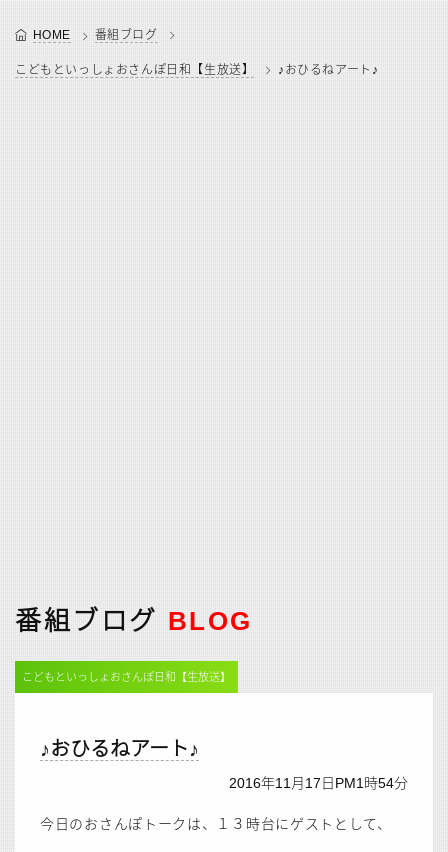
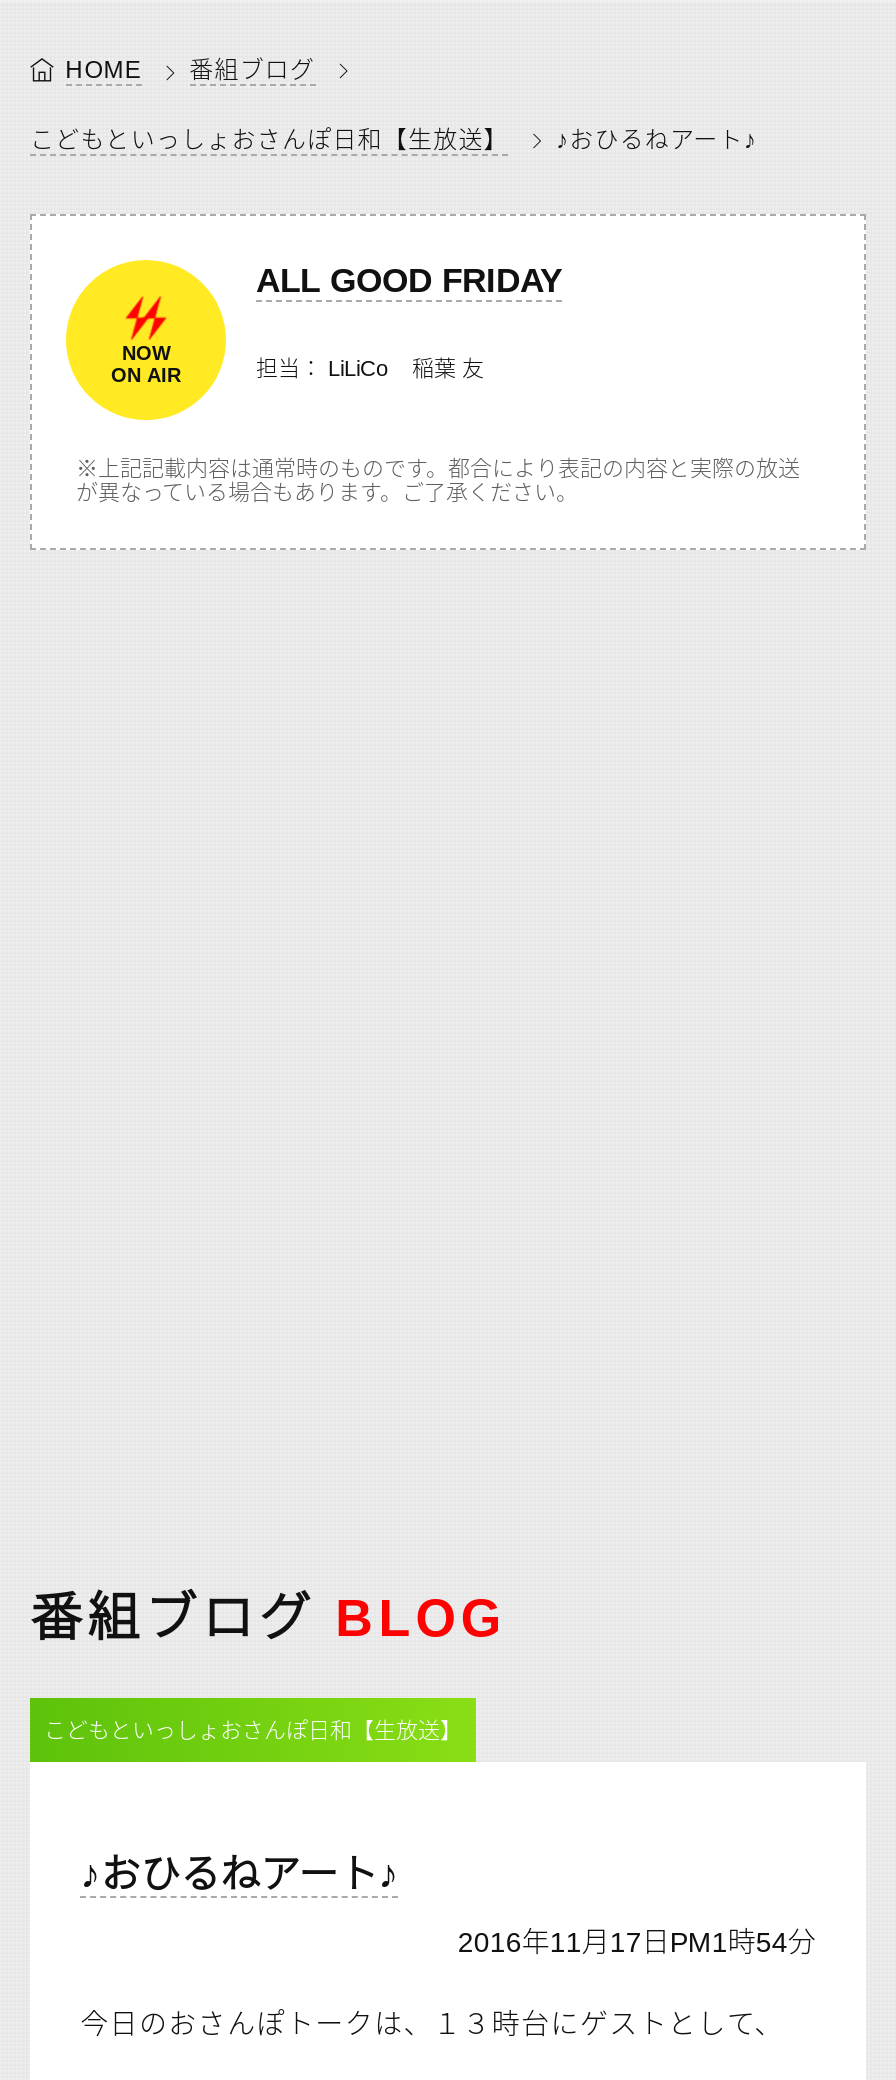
+ [image]
+ NOW
+ ON AIR

+ ※上記記載内容は通常時のものです。都合により表記の内容と実際の放送
+ が異なっている場合もあります。ご了承ください。

+ ALL GOOD FRIDAY
+ 担当： LiLiCo 稲葉 友
